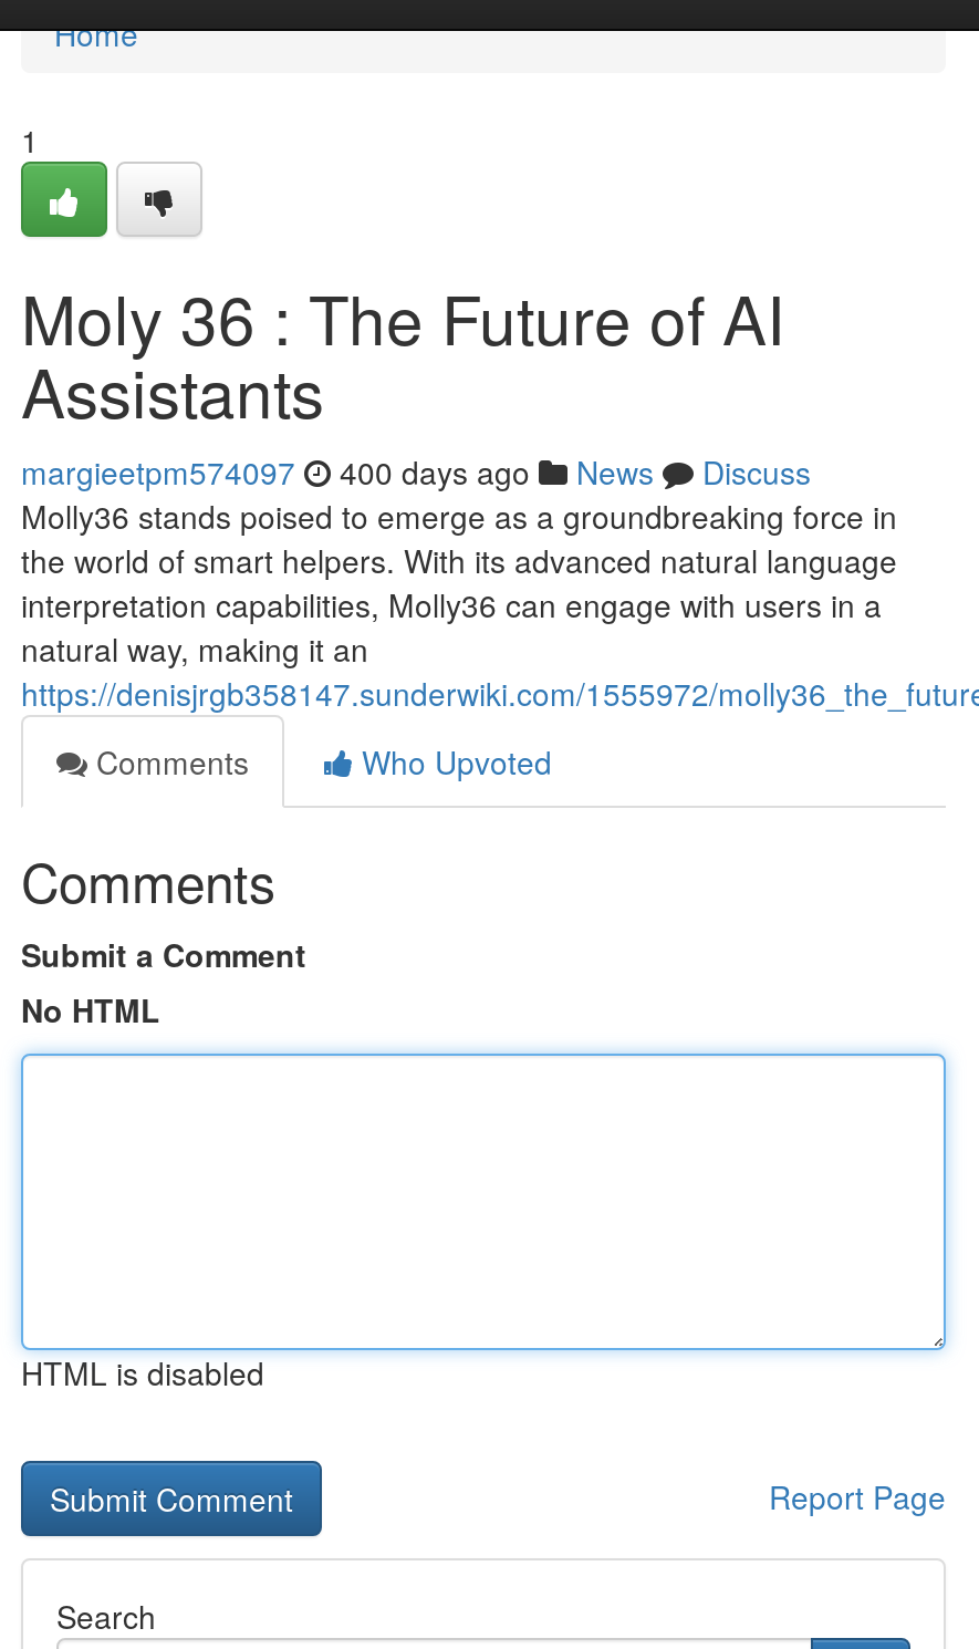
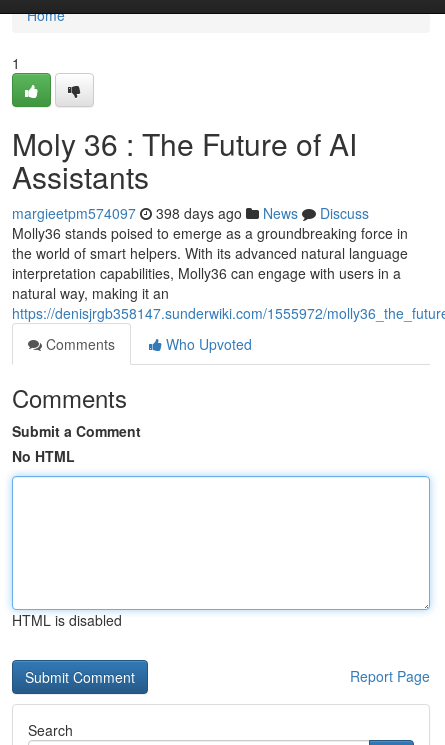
- margieetpm574097 400 days ago News Discuss
+ margieetpm574097 398 days ago News Discuss
